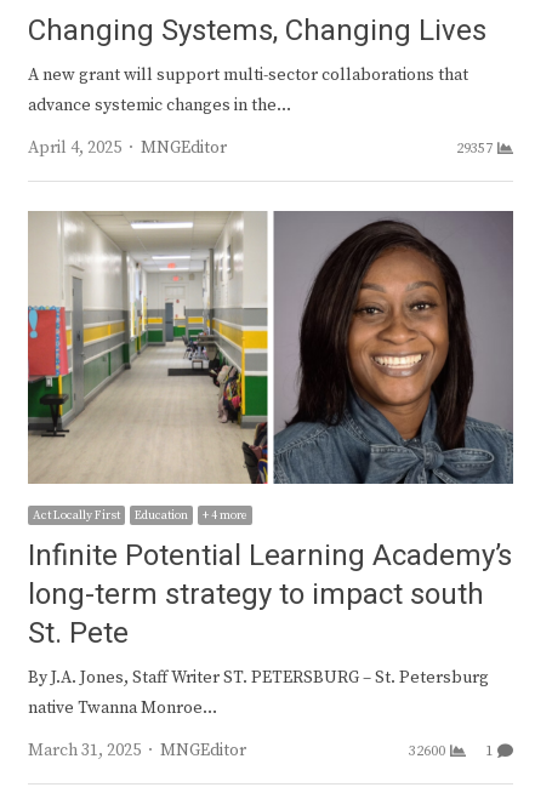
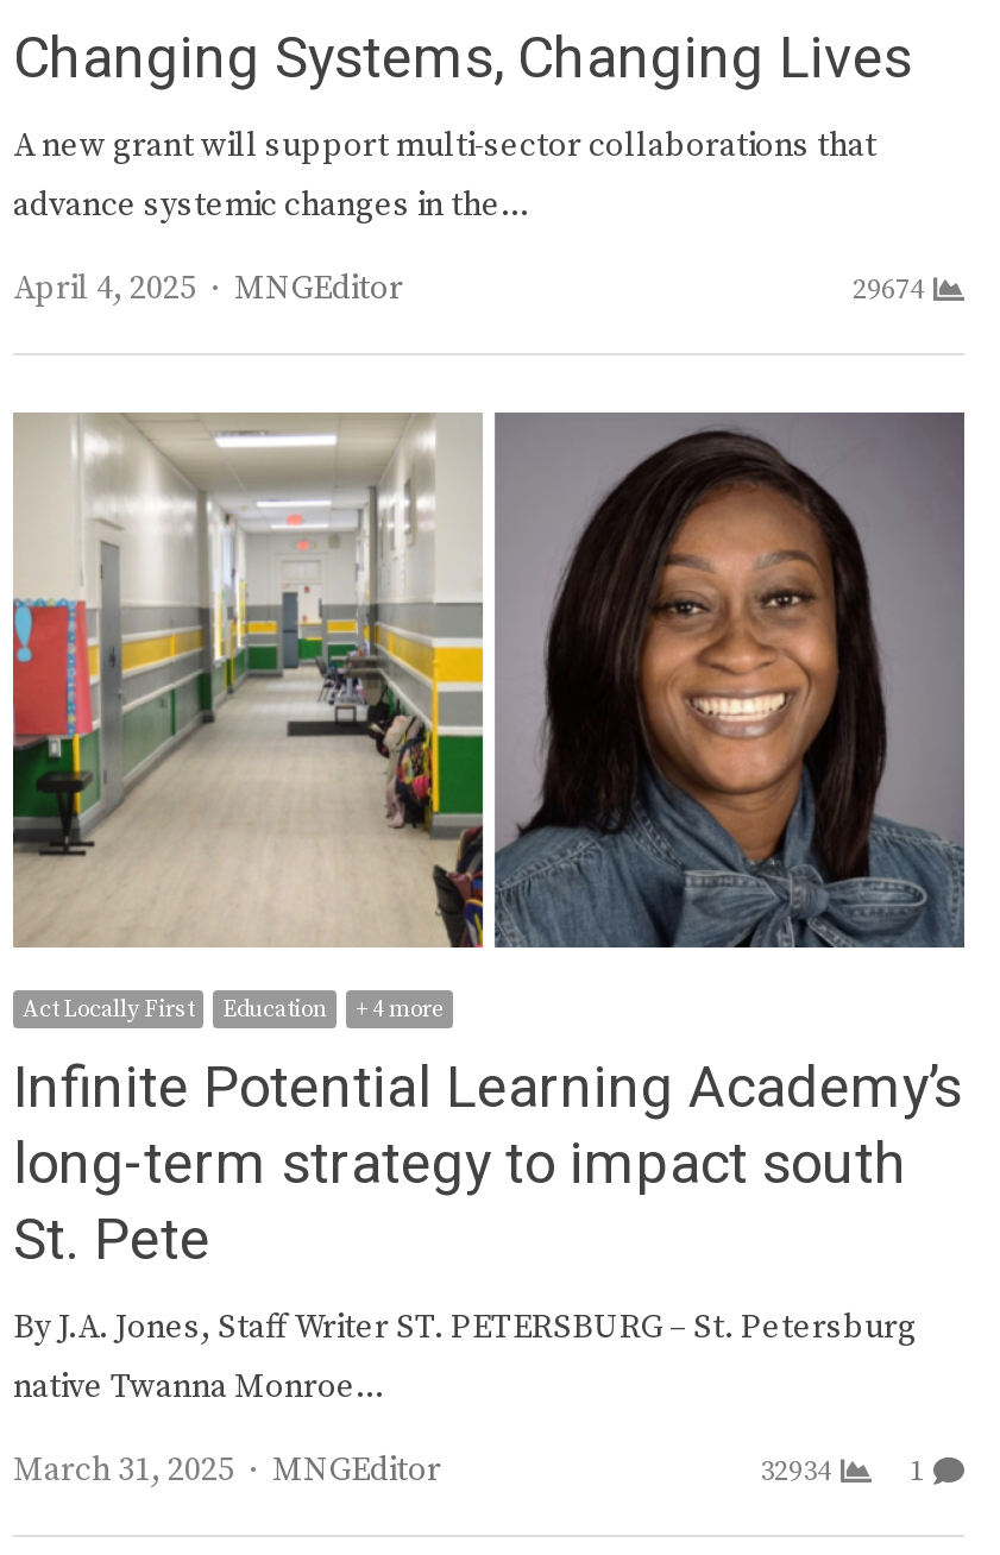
- 29357
+ 29674

- 32600
+ 32934
